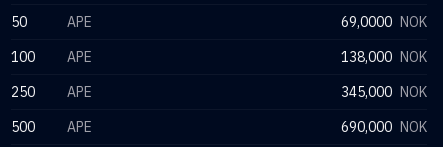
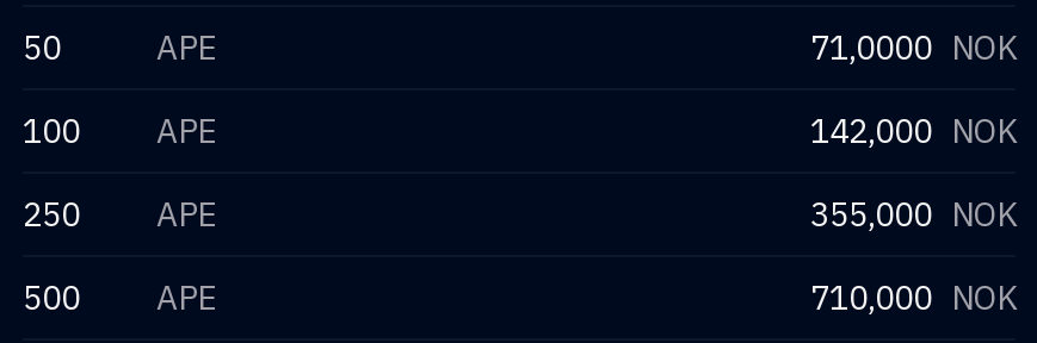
- 69,0000 NOK
+ 71,0000 NOK

- 138,000 NOK
+ 142,000 NOK

- 345,000 NOK
+ 355,000 NOK

- 690,000 NOK
+ 710,000 NOK
